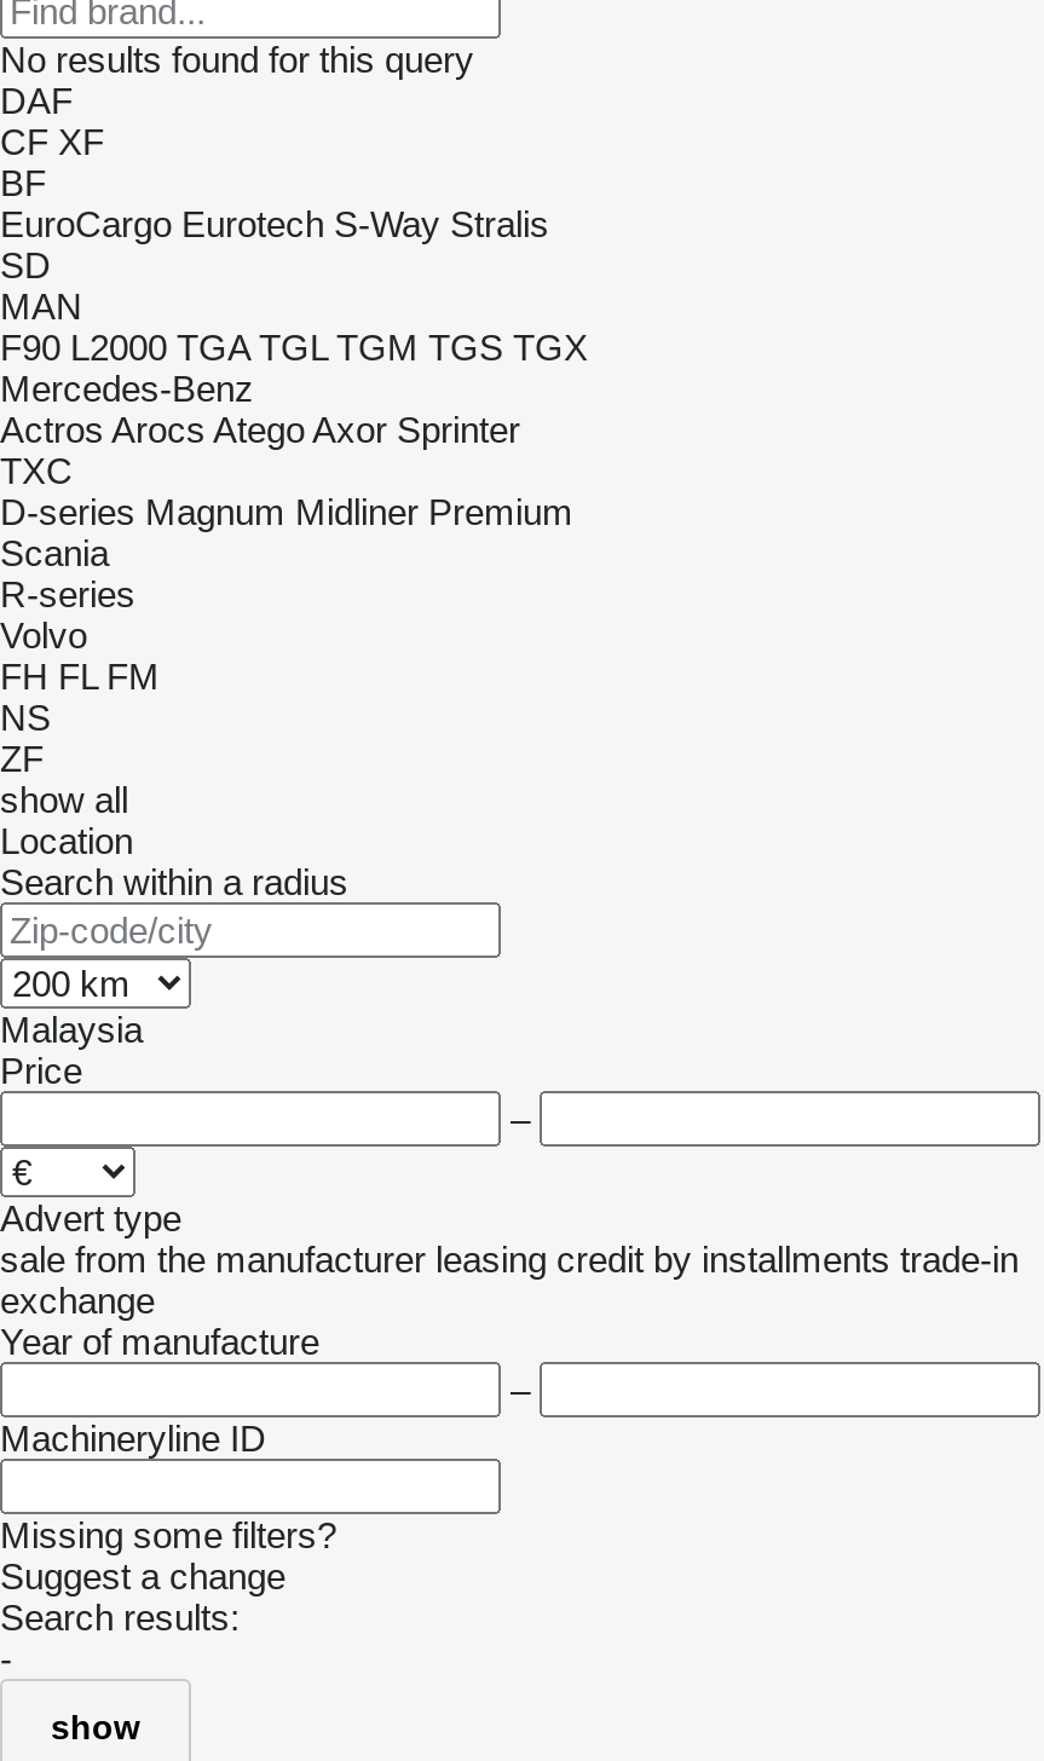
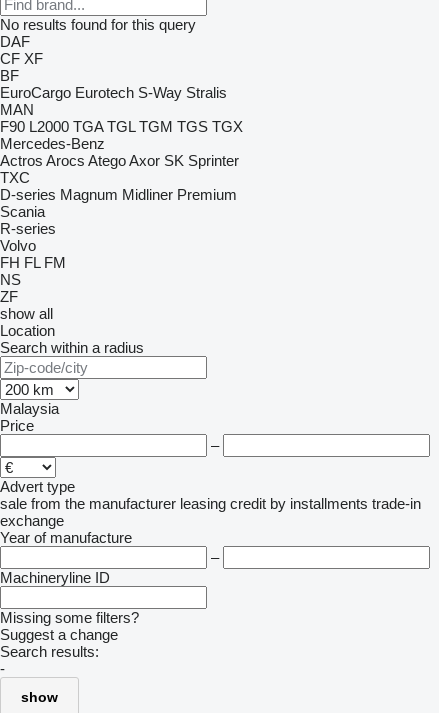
- SD

- Actros Arocs Atego Axor Sprinter
+ Actros Arocs Atego Axor SK Sprinter
